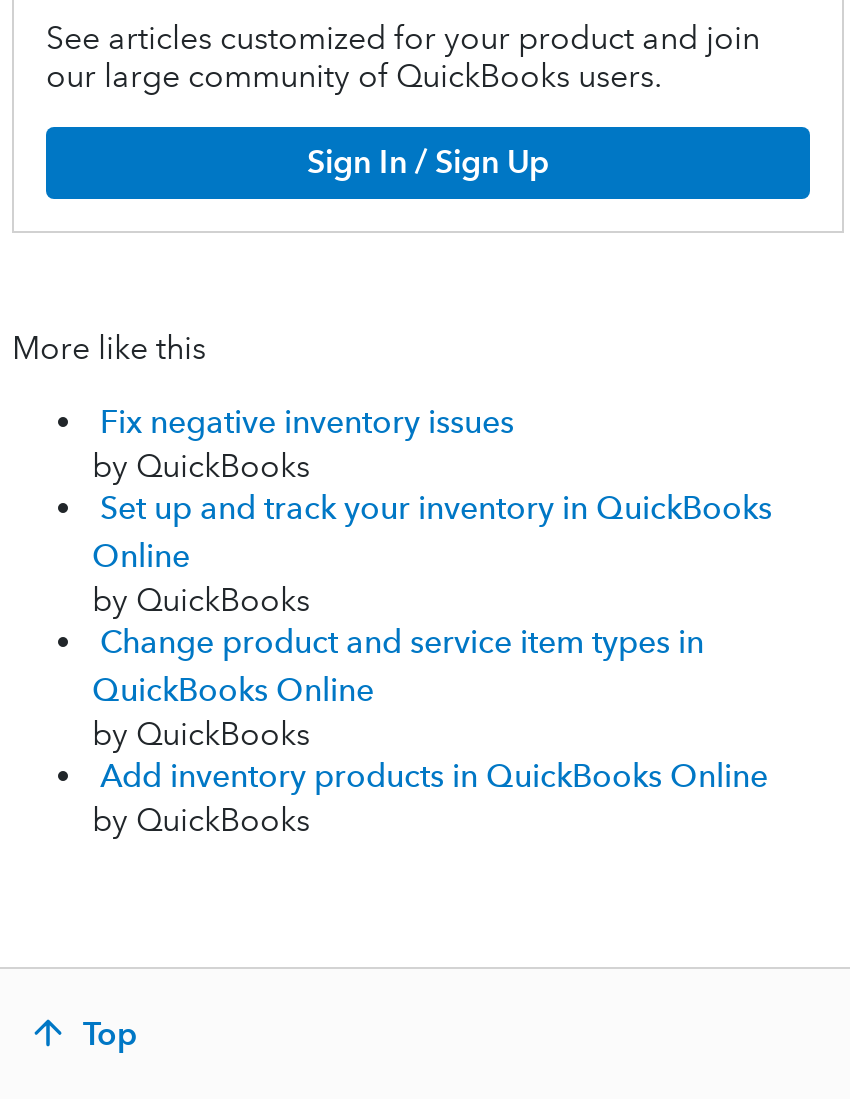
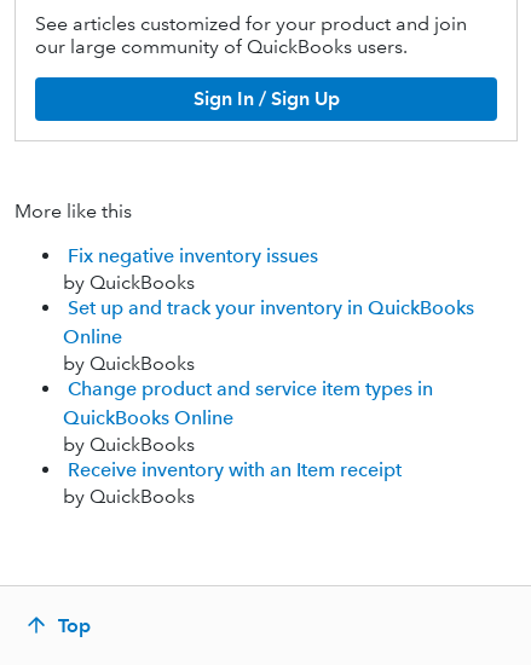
- Add inventory products in QuickBooks Online
+ Receive inventory with an Item receipt
